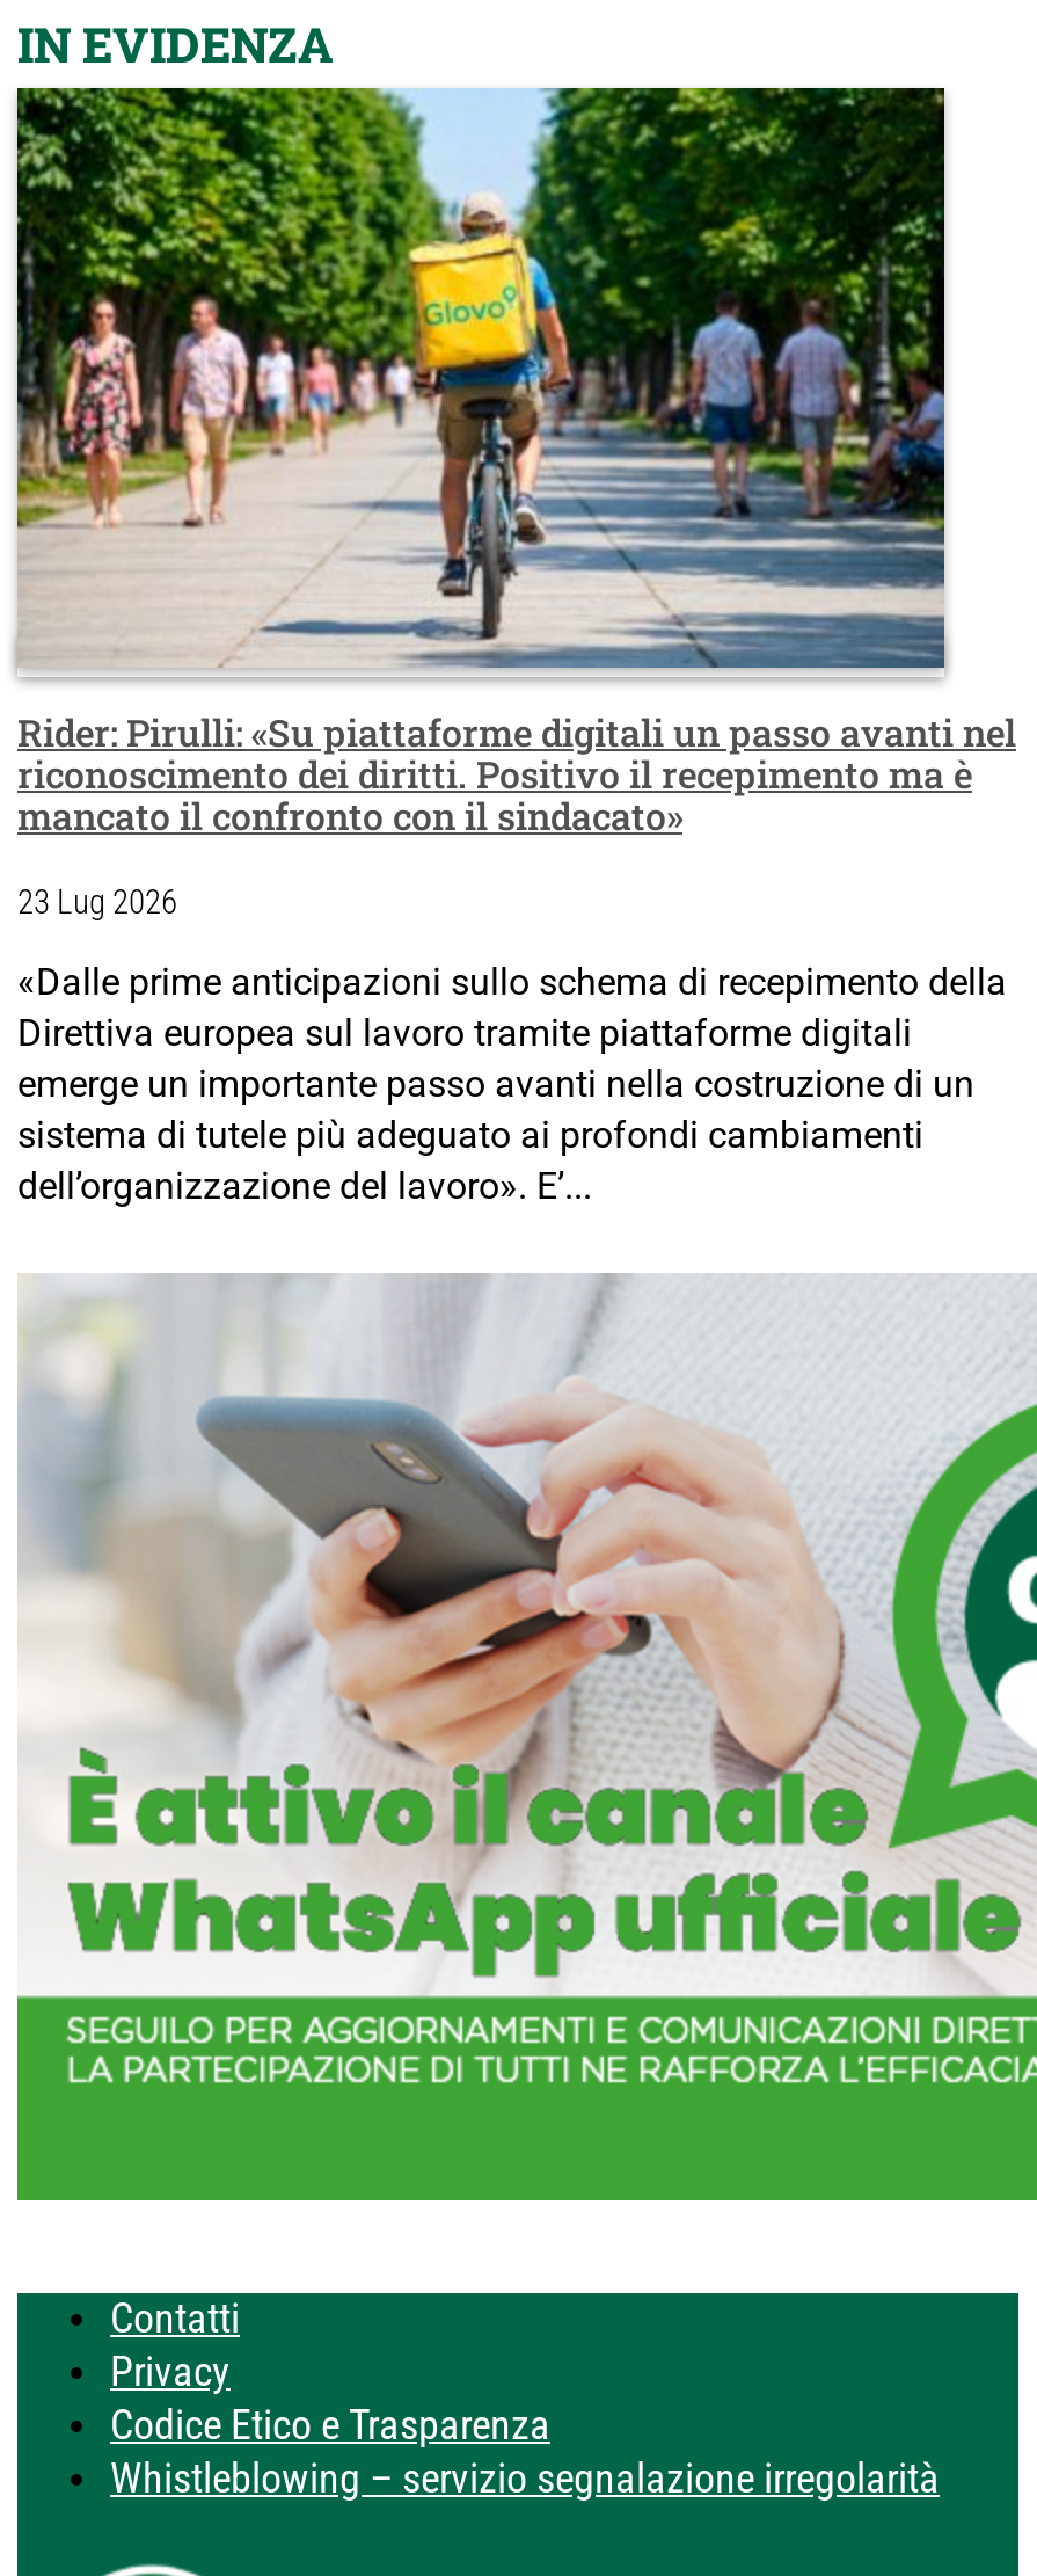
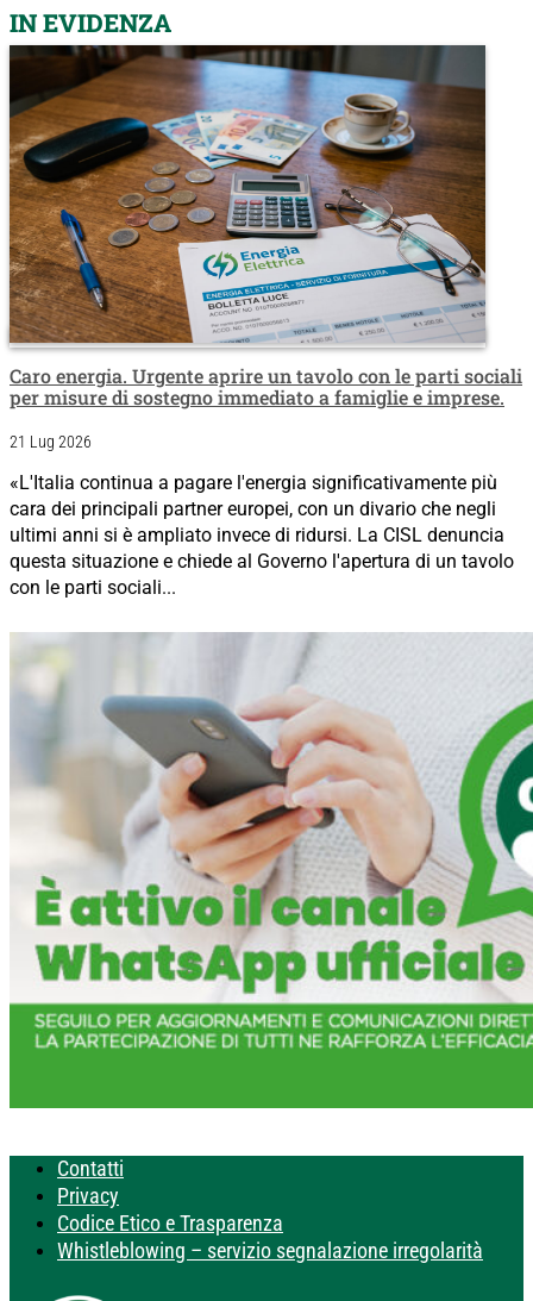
- [image]
- Rider: Pirulli: «Su piattaforme digitali un passo avanti nel
- riconoscimento dei diritti. Positivo il recepimento ma è
- mancato il confronto con il sindacato»
+ [image]
+ Caro energia. Urgente aprire un tavolo con le parti sociali
+ per misure di sostegno immediato a famiglie e imprese.

- 23 Lug 2026
+ 21 Lug 2026

- «Dalle prime anticipazioni sullo schema di recepimento della
- Direttiva europea sul lavoro tramite piattaforme digitali
- emerge un importante passo avanti nella costruzione di un
- sistema di tutele più adeguato ai profondi cambiamenti
- dell’organizzazione del lavoro». E’...
+ «L'Italia continua a pagare l'energia significativamente più
+ cara dei principali partner europei, con un divario che negli
+ ultimi anni si è ampliato invece di ridursi. La CISL denuncia
+ questa situazione e chiede al Governo l'apertura di un tavolo
+ con le parti sociali...
